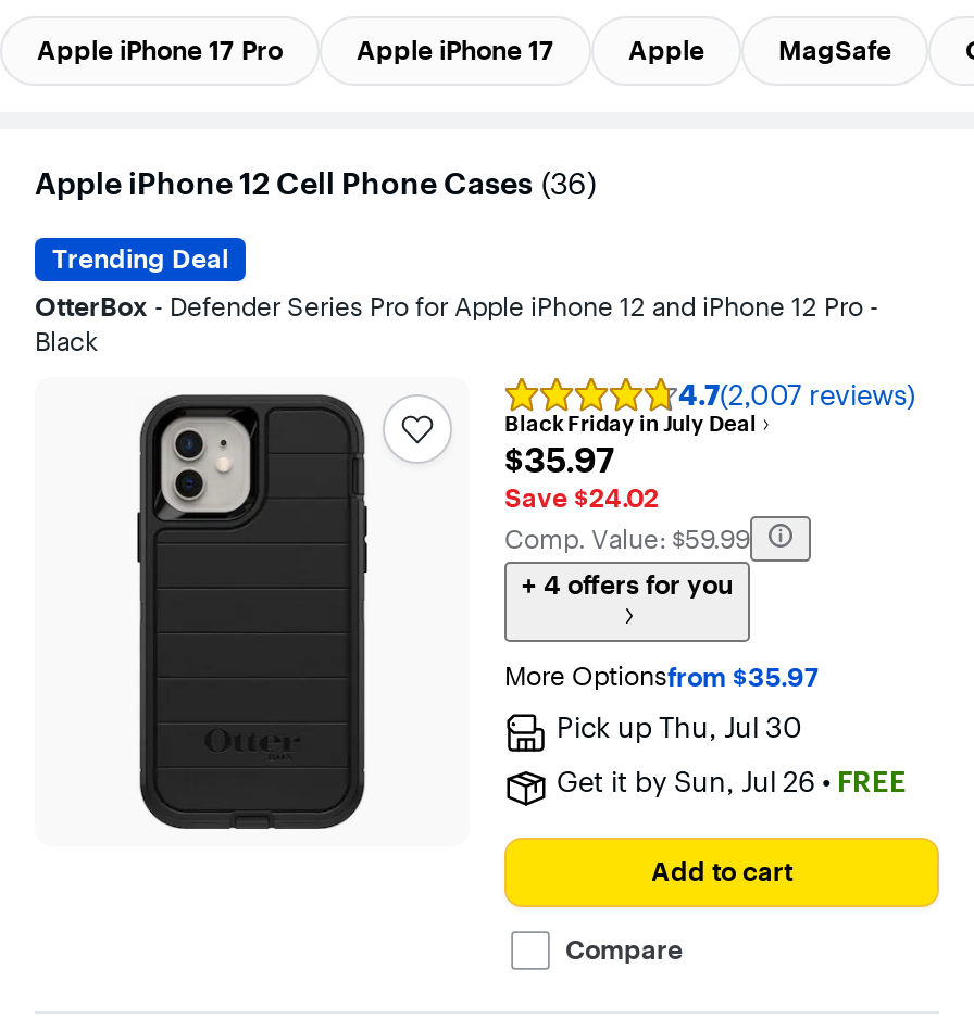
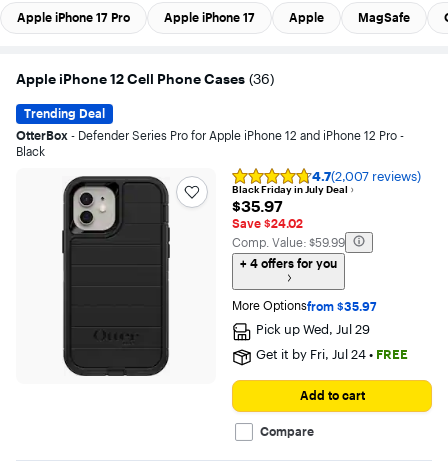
- Pick up Thu, Jul 30
+ Pick up Wed, Jul 29

- Get it by Sun, Jul 26 • FREE
+ Get it by Fri, Jul 24 • FREE
